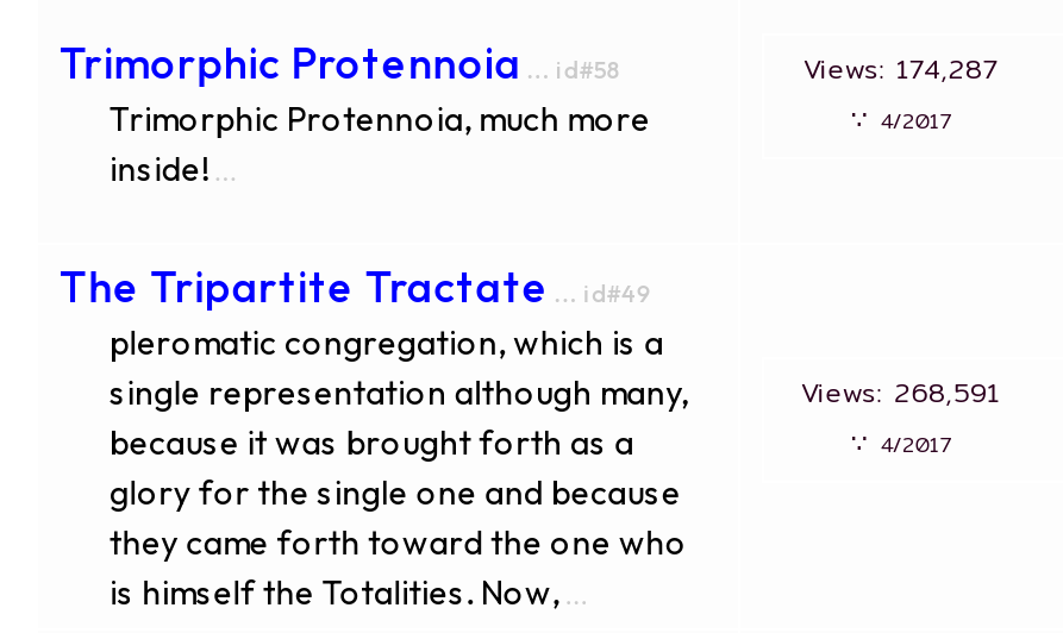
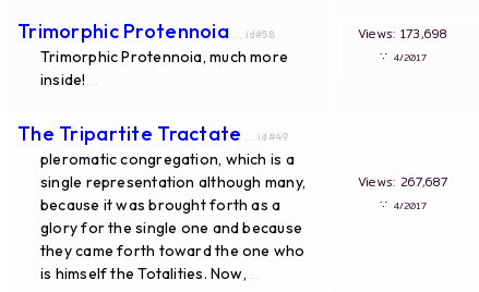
- Views: 174,287
+ Views: 173,698

- Views: 268,591
+ Views: 267,687
